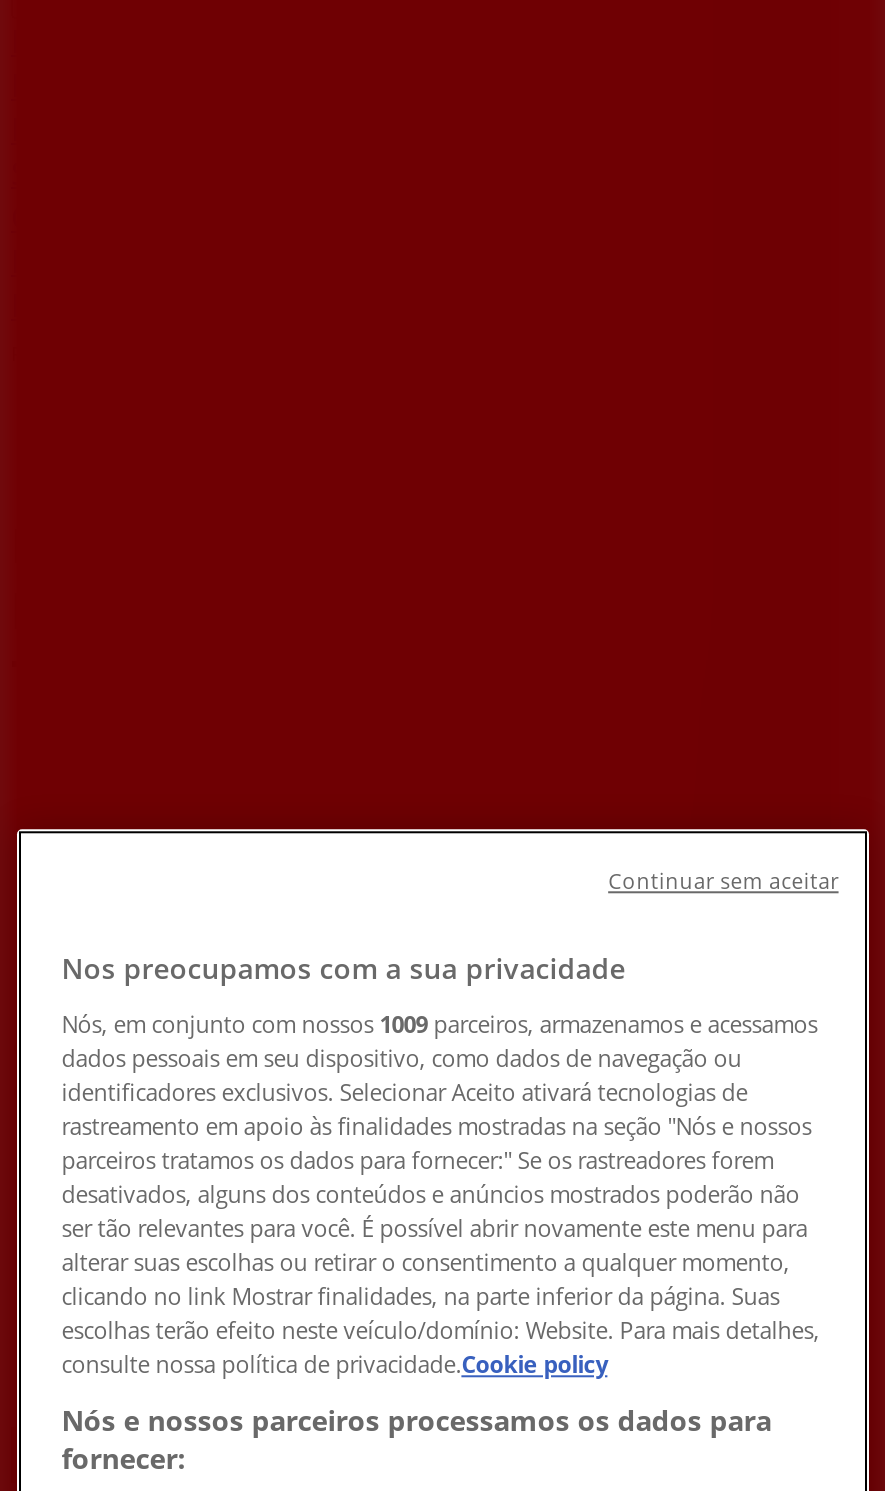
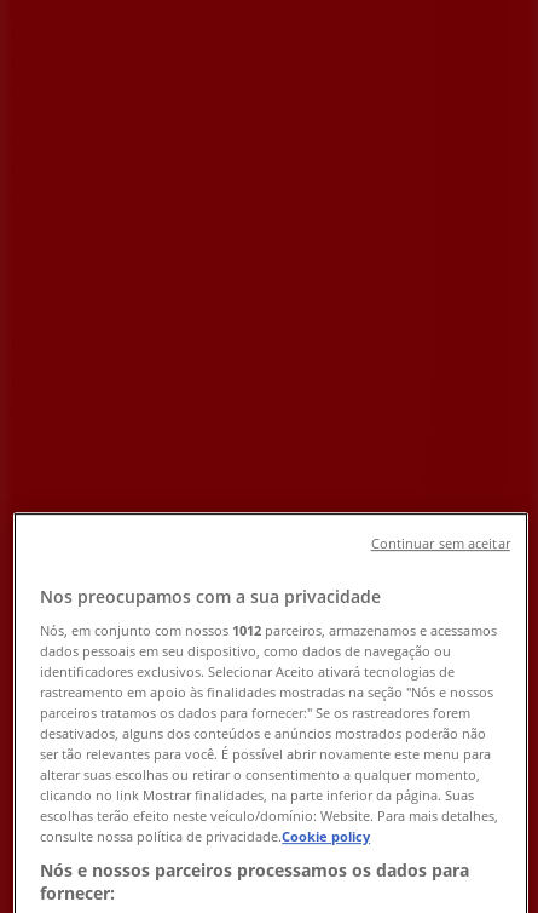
- Nós, em conjunto com nossos 1009 parceiros, armazenamos e acessamos
+ Nós, em conjunto com nossos 1012 parceiros, armazenamos e acessamos
